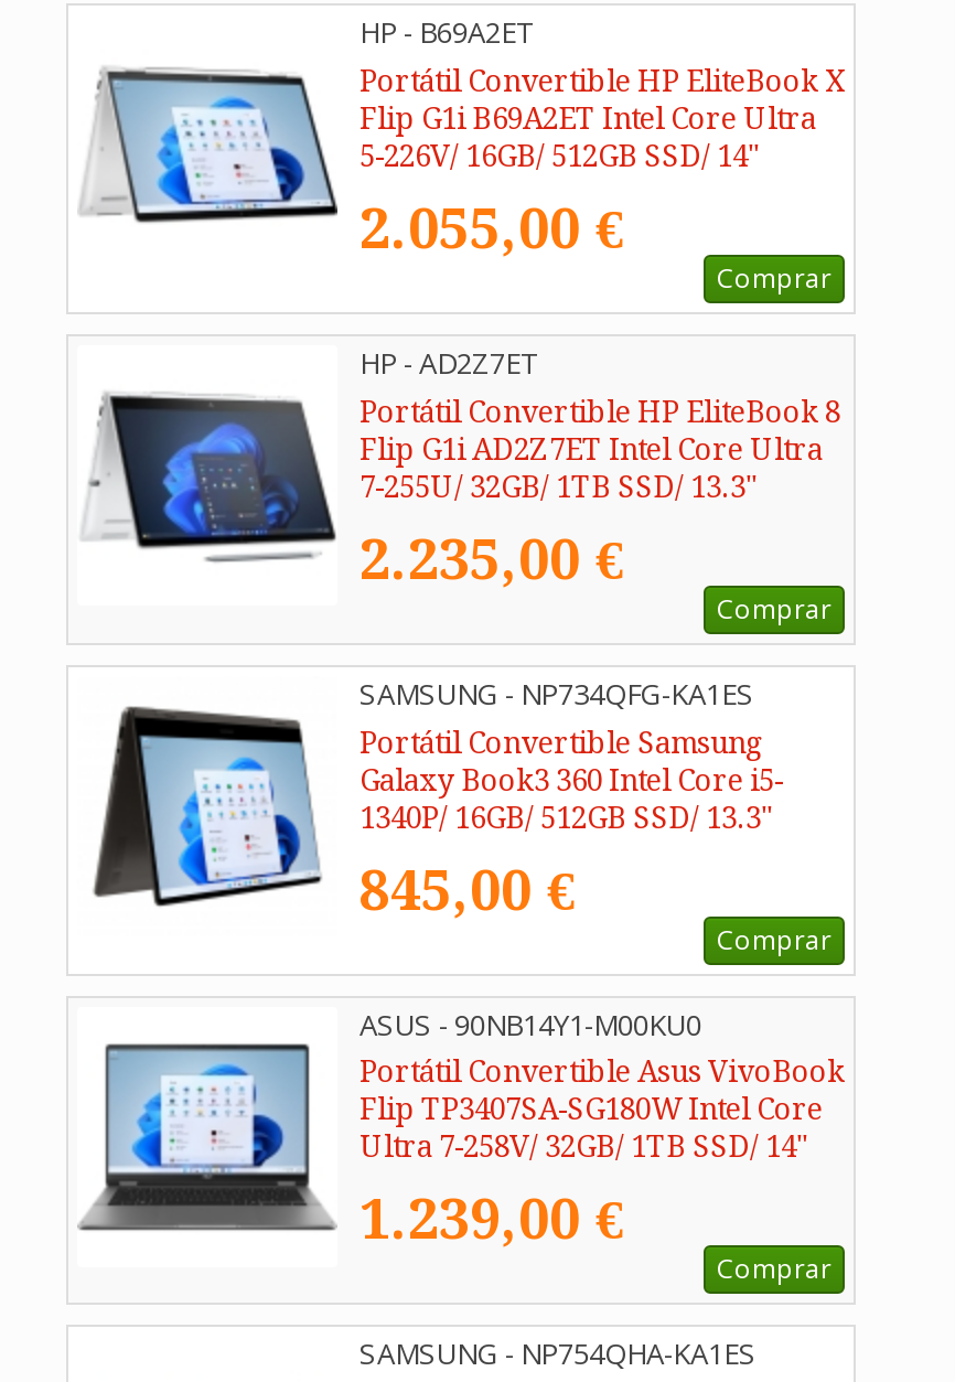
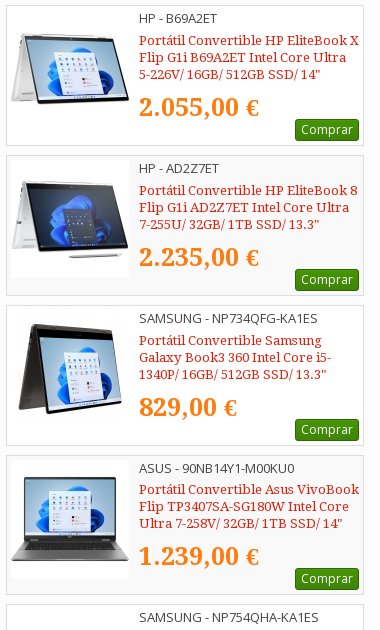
- 845,00 €
+ 829,00 €
